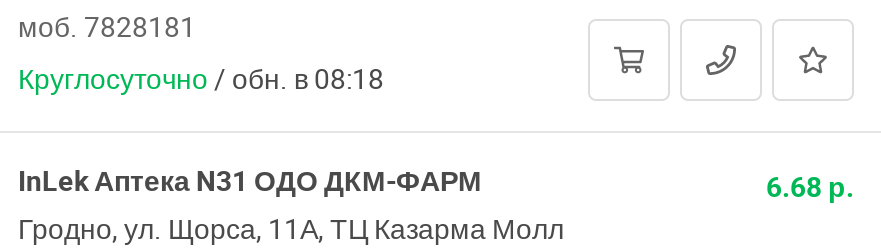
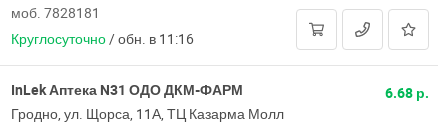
- Круглосуточно / обн. в 08:18
+ Круглосуточно / обн. в 11:16
